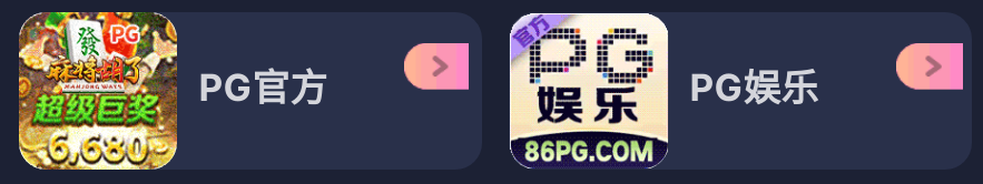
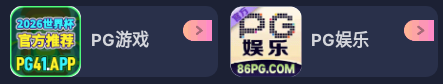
- [image]
- PG官方
+ [image]
+ PG游戏
